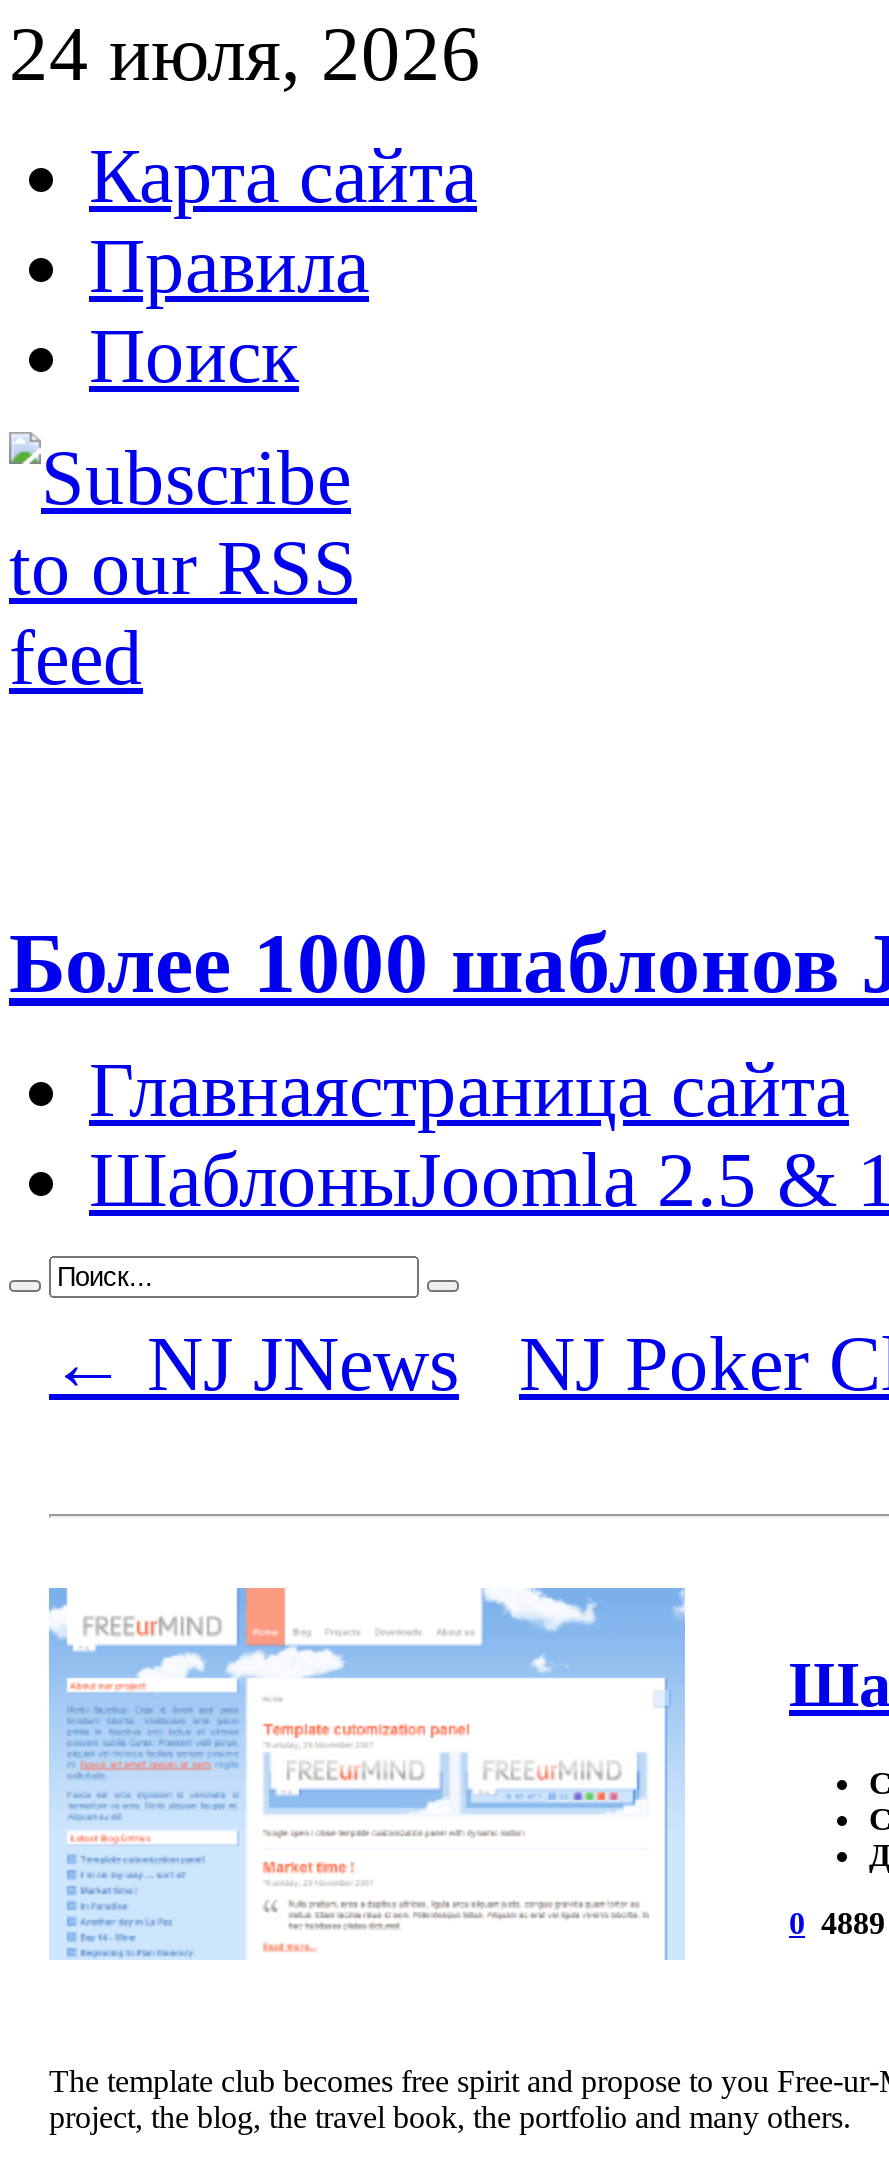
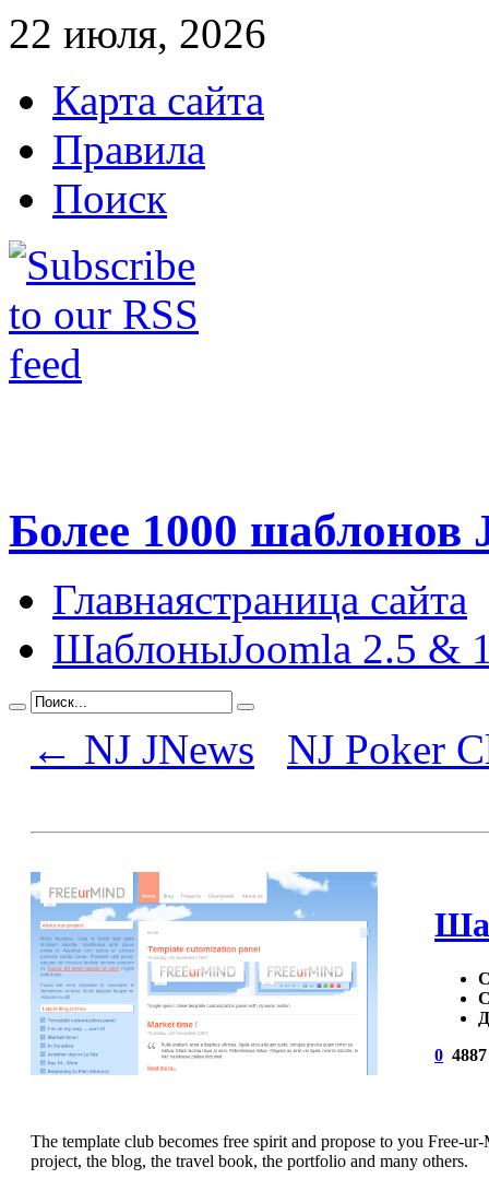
- 24 июля, 2026
+ 22 июля, 2026

- 0 4889
+ 0 4887
